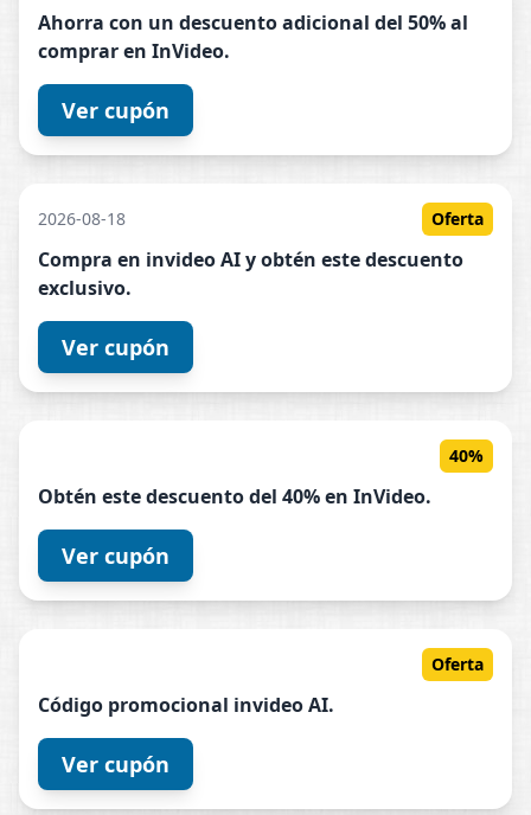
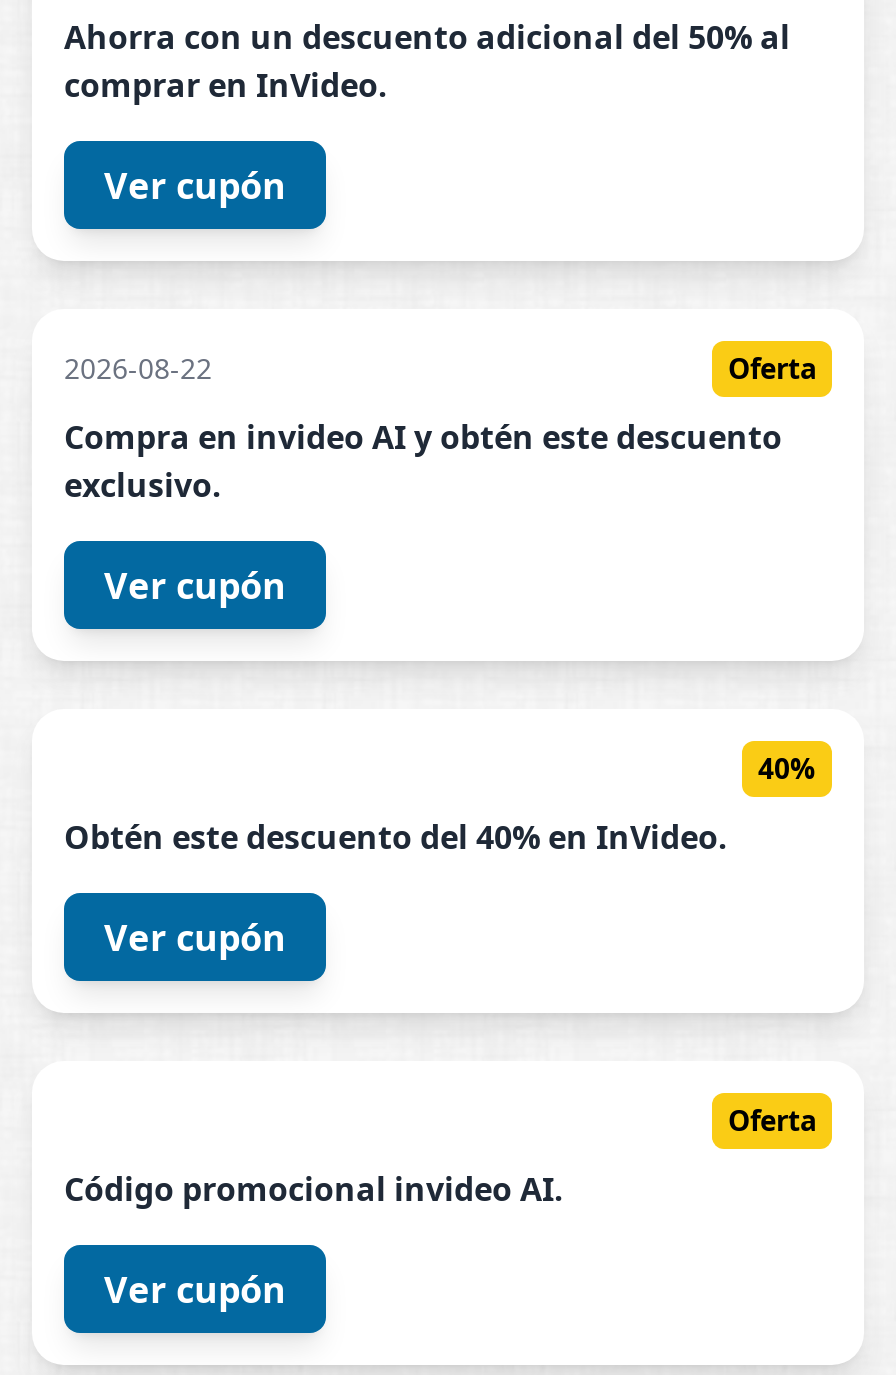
- 2026-08-18
+ 2026-08-22
